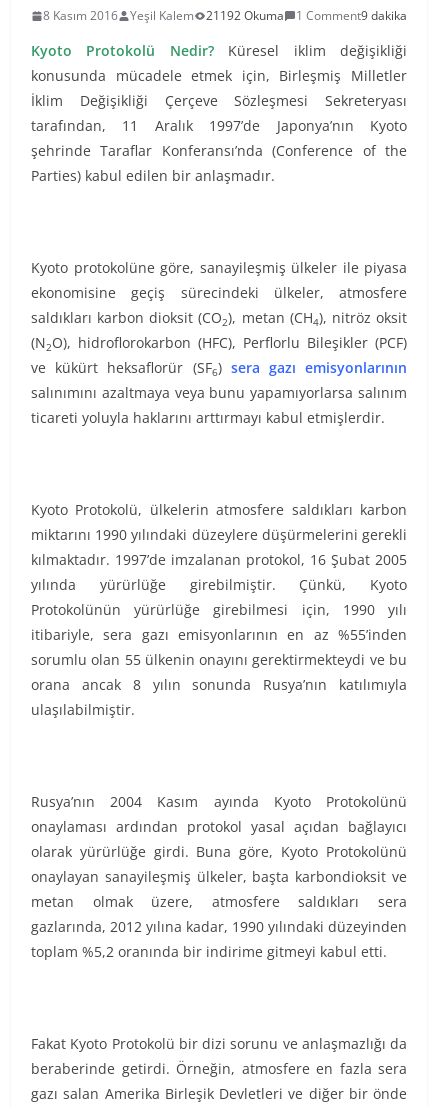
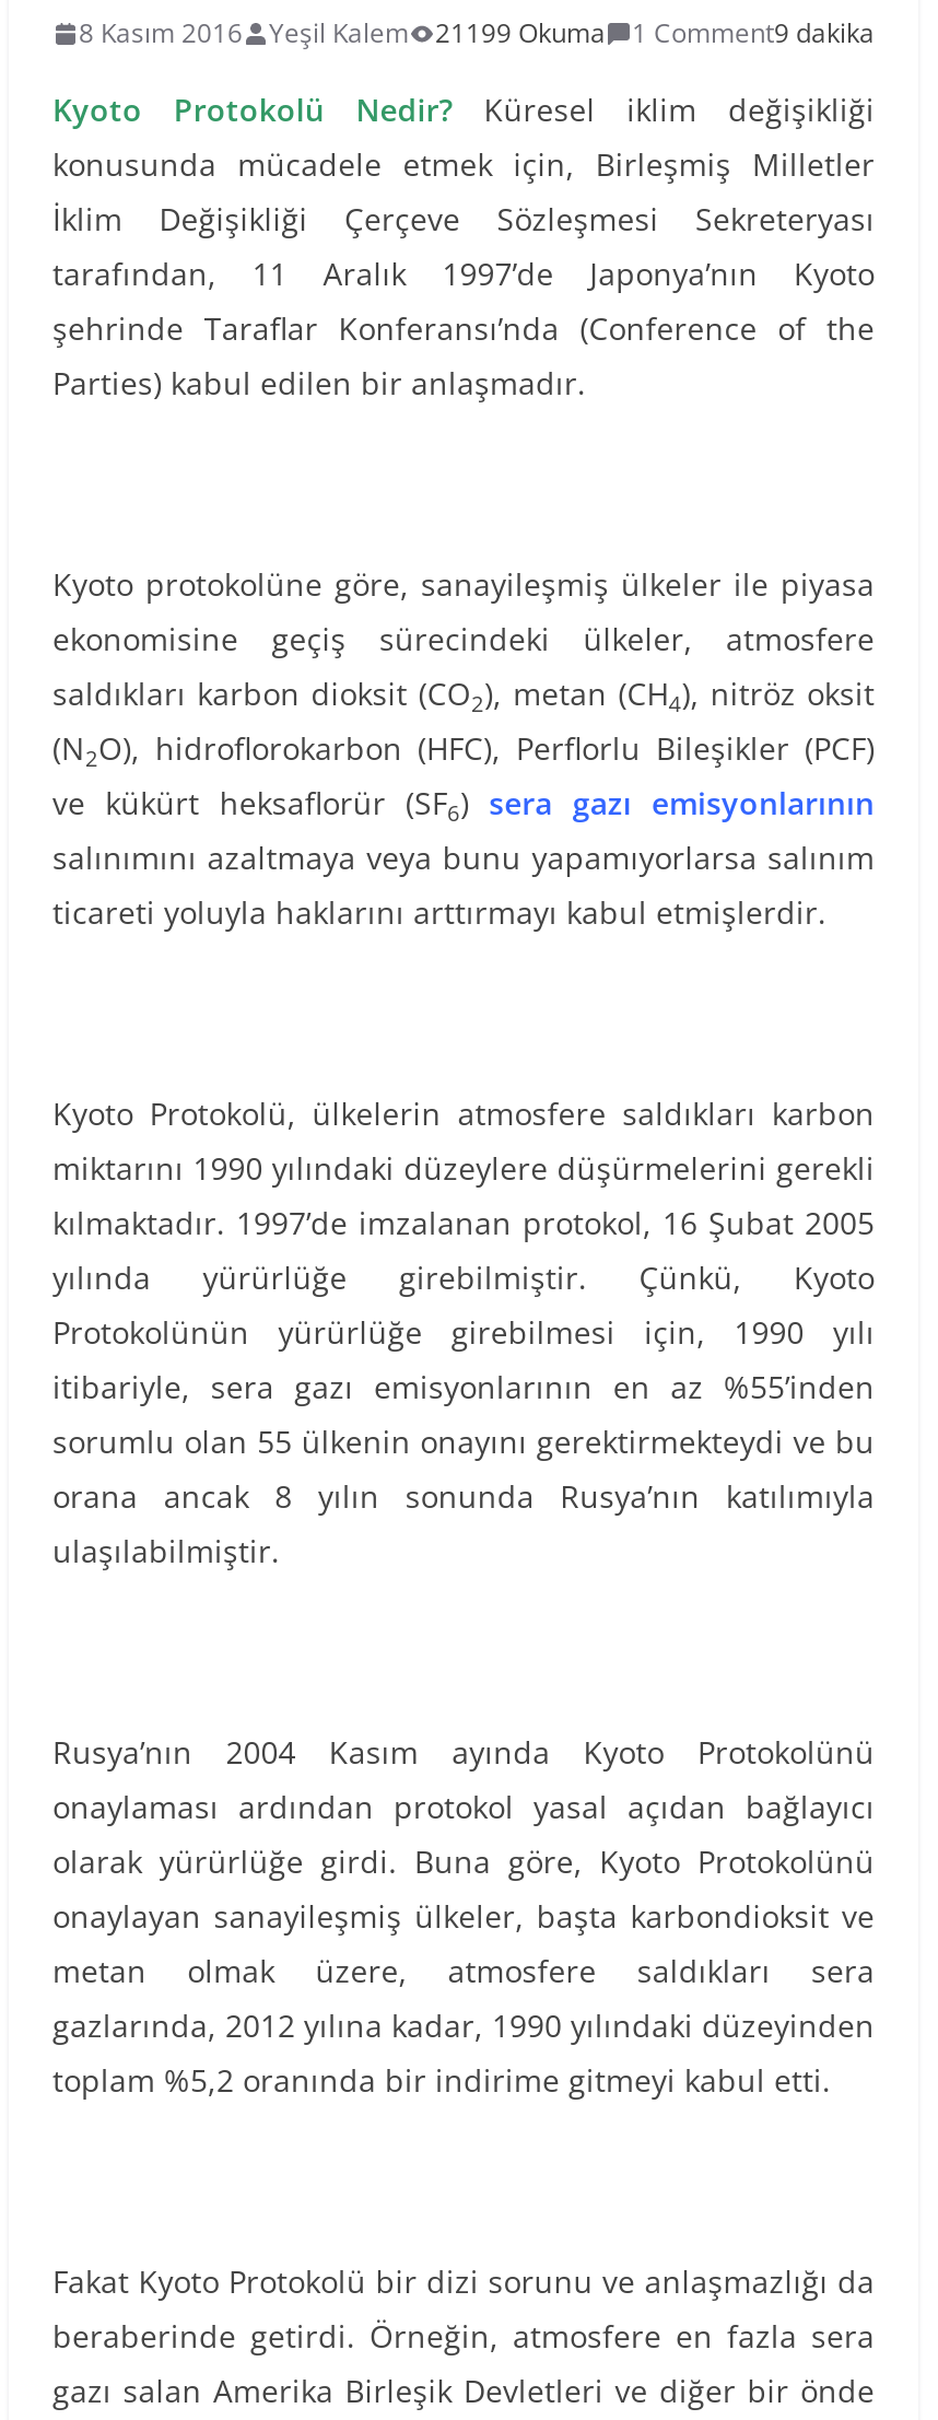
- 8 Kasım 2016 Yeşil Kalem 21192 Okuma 1 Comment9 dakika
+ 8 Kasım 2016 Yeşil Kalem 21199 Okuma 1 Comment9 dakika
